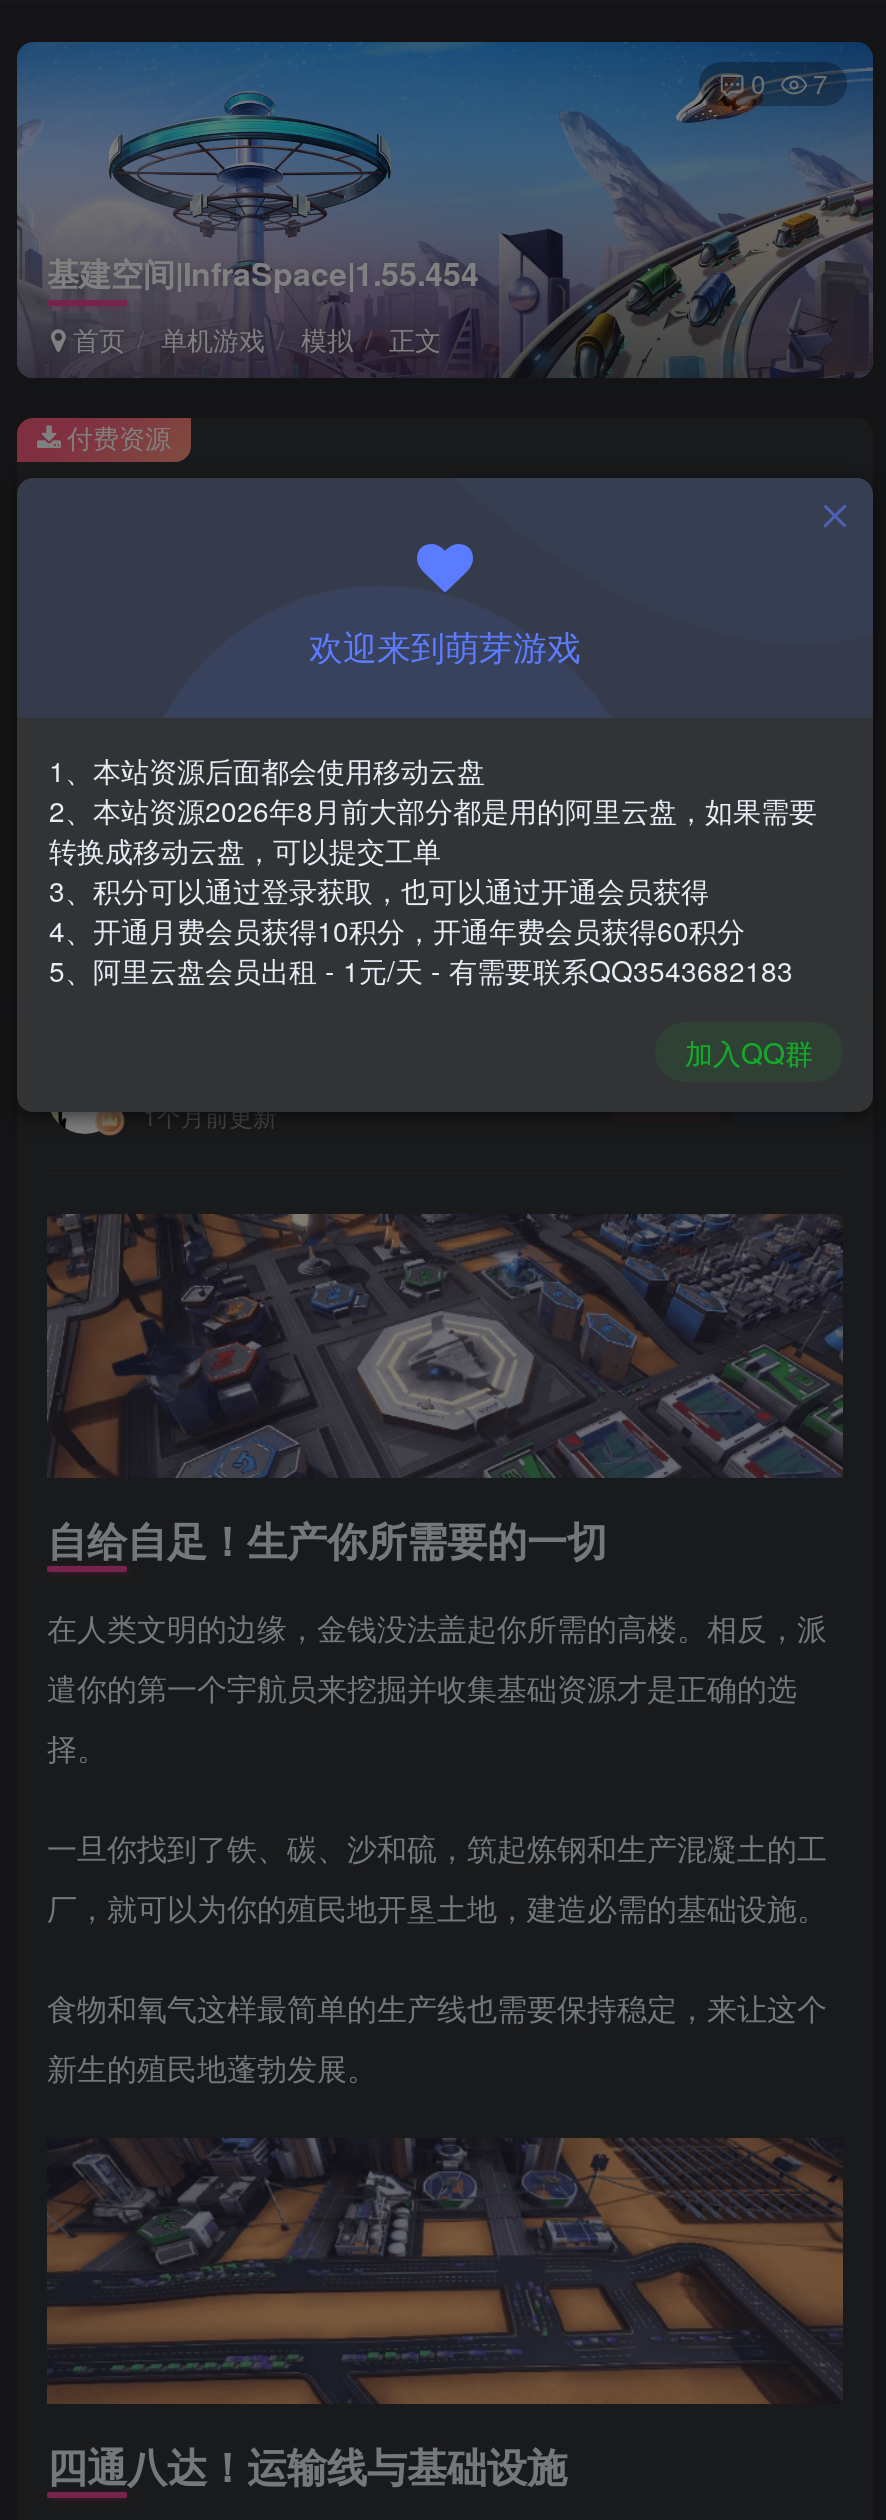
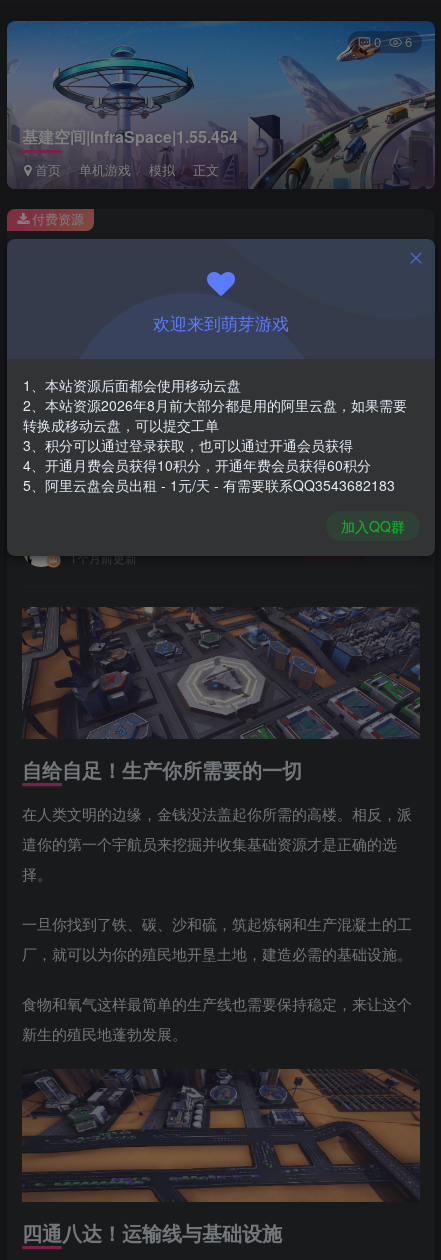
- 0 7
+ 0 6
